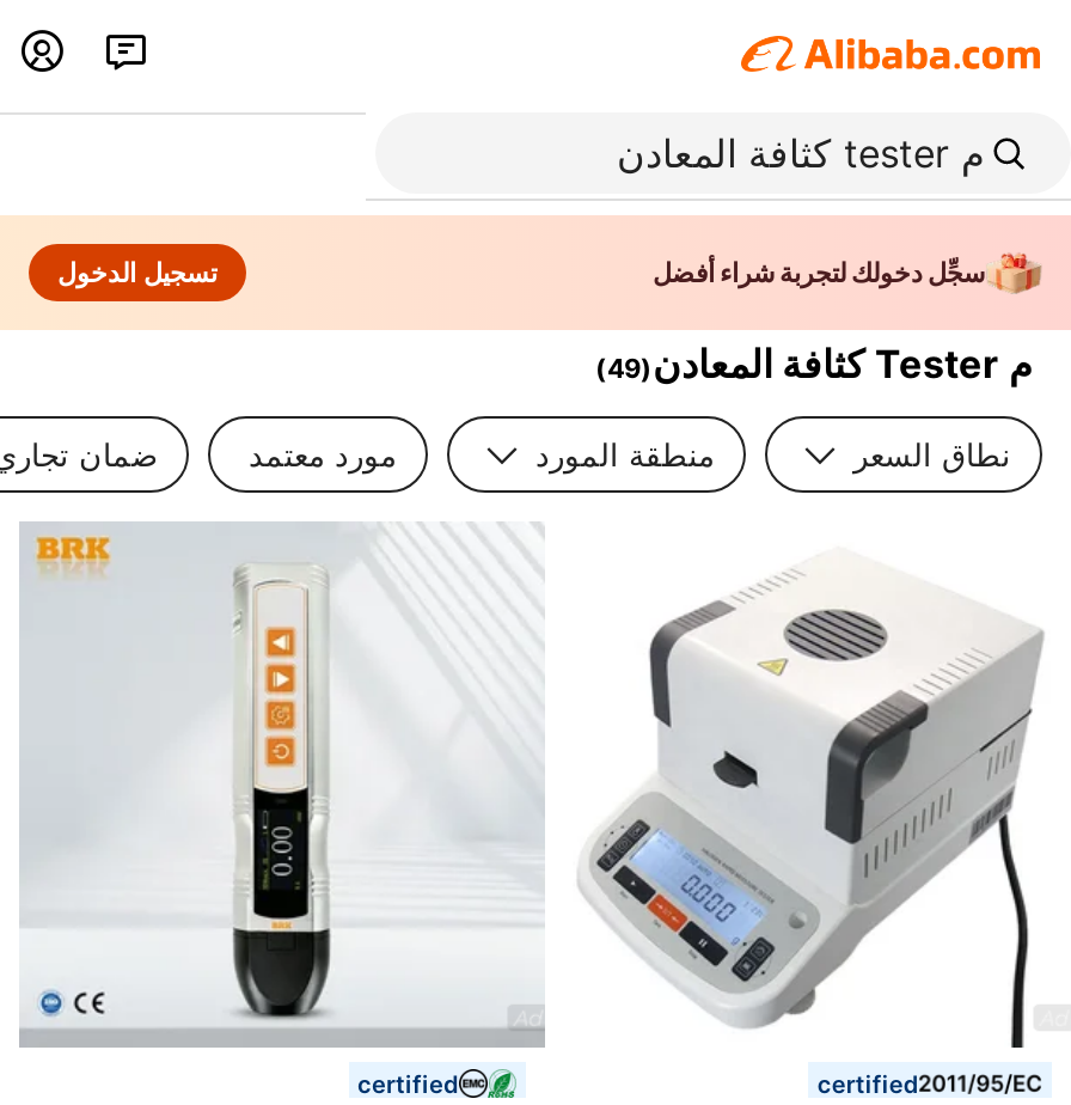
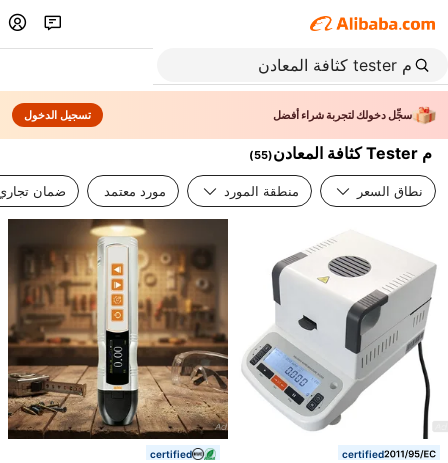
- 49
+ 55

- [image]
+ [image]
